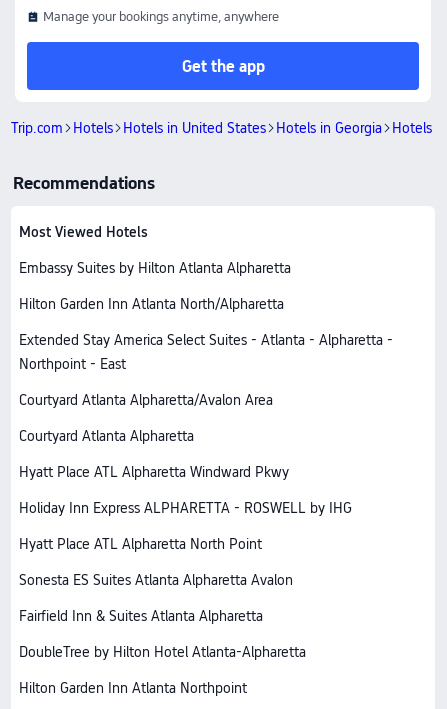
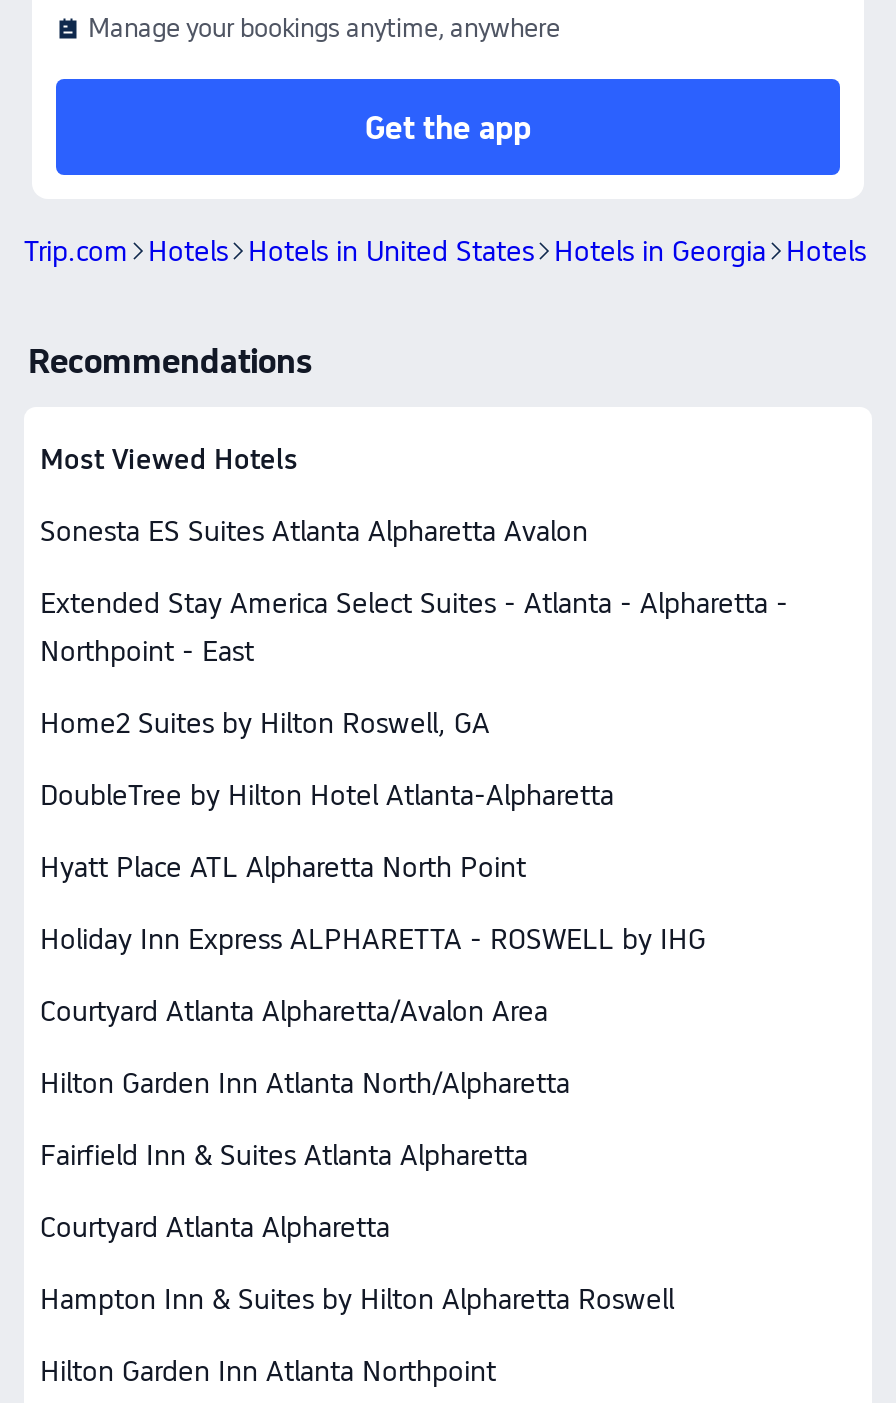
- Embassy Suites by Hilton Atlanta Alpharetta

moved down: Hilton Garden Inn Atlanta North/Alpharetta

moved up: Extended Stay America Select Suites - Atlanta - Alpharetta - | Northpoint - East

+ Home2 Suites by Hilton Roswell, GA

moved down: Courtyard Atlanta Alpharetta/Avalon Area

moved down: Courtyard Atlanta Alpharetta

- Hyatt Place ATL Alpharetta Windward Pkwy
+ Hampton Inn & Suites by Hilton Alpharetta Roswell

moved up: Holiday Inn Express ALPHARETTA - ROSWELL by IHG | Hyatt Place ATL Alpharetta North Point

moved up: Sonesta ES Suites Atlanta Alpharetta Avalon

moved up: Fairfield Inn & Suites Atlanta Alpharetta

moved up: DoubleTree by Hilton Hotel Atlanta-Alpharetta
